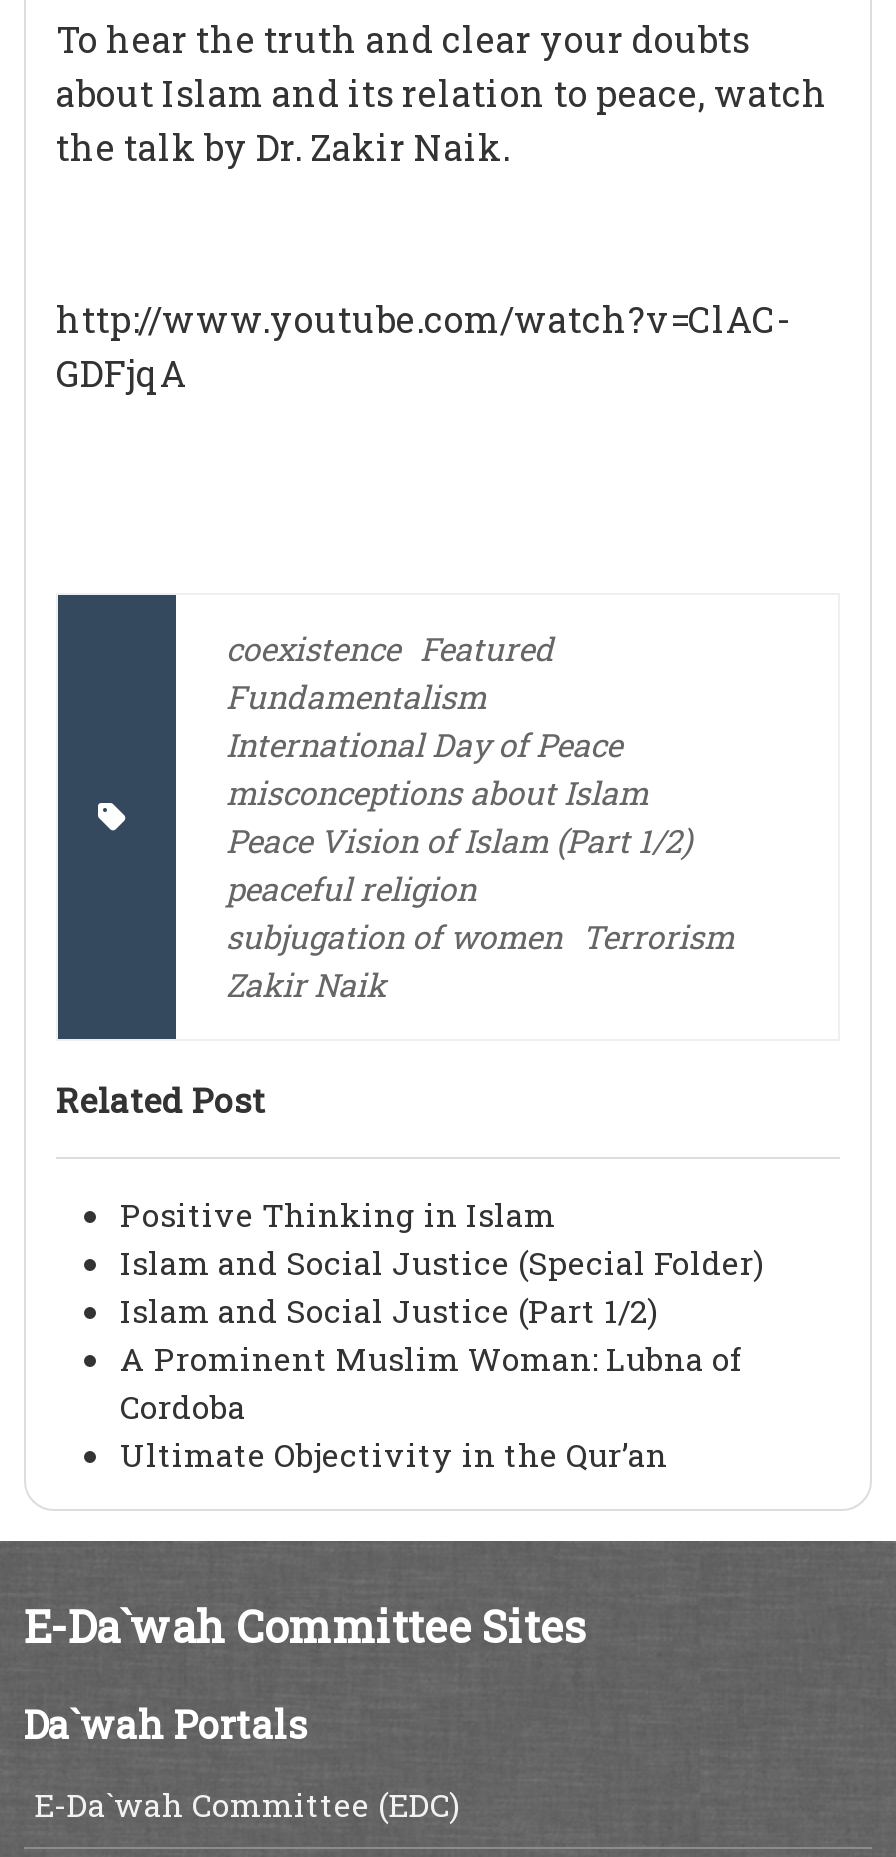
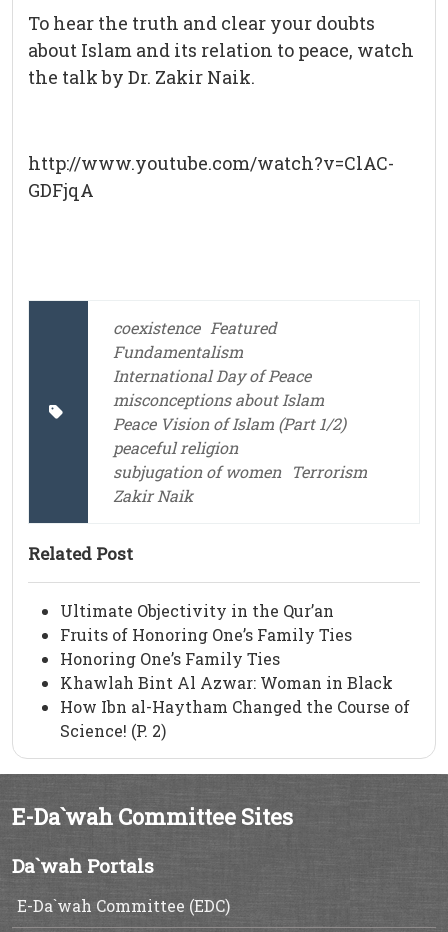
- Positive Thinking in Islam
- Islam and Social Justice (Special Folder)
- Islam and Social Justice (Part 1/2)
- A Prominent Muslim Woman: Lubna of
- Cordoba

moved up: Ultimate Objectivity in the Qur’an

+ Fruits of Honoring One’s Family Ties
+ Honoring One’s Family Ties
+ Khawlah Bint Al Azwar: Woman in Black
+ How Ibn al-Haytham Changed the Course of
+ Science! (P. 2)
